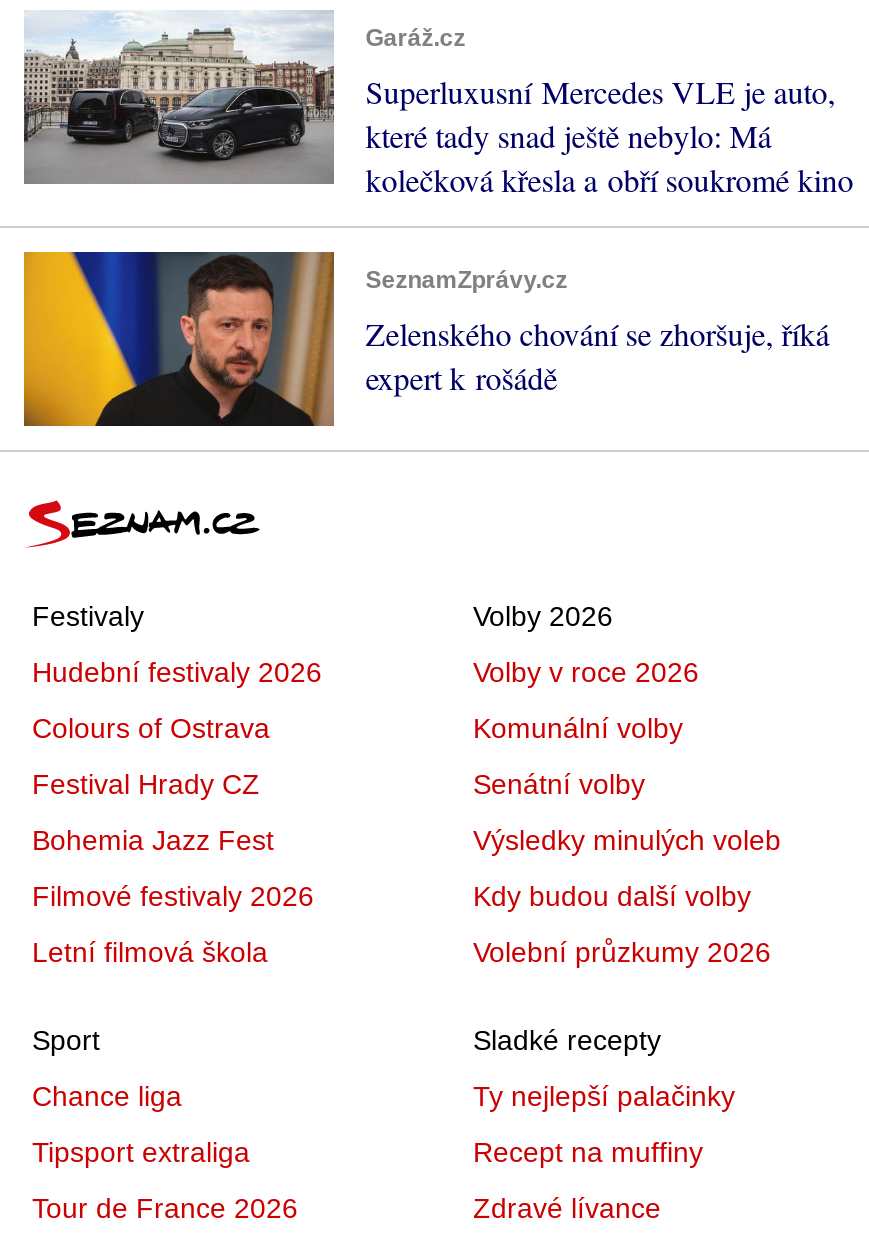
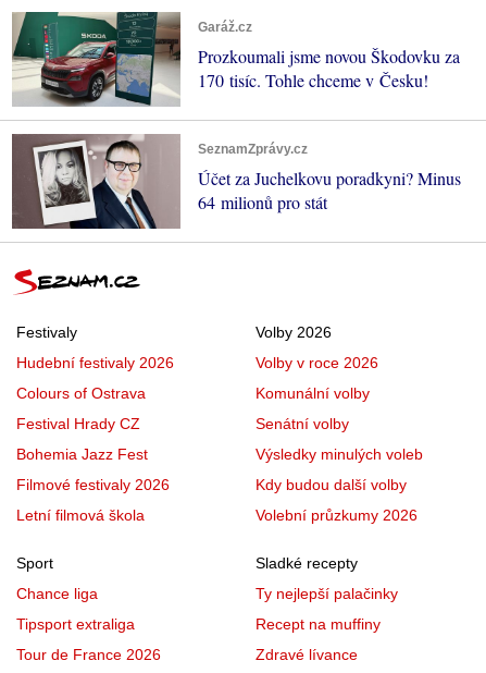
- [image]
- Superluxusní Mercedes VLE je auto,
- které tady snad ještě nebylo: Má
- kolečková křesla a obří soukromé kino
+ [image]
+ Prozkoumali jsme novou Škodovku za
+ 170 tisíc. Tohle chceme v Česku!

- [image]
- Zelenského chování se zhoršuje, říká
- expert k rošádě
+ [image]
+ Účet za Juchelkovu poradkyni? Minus
+ 64 milionů pro stát
